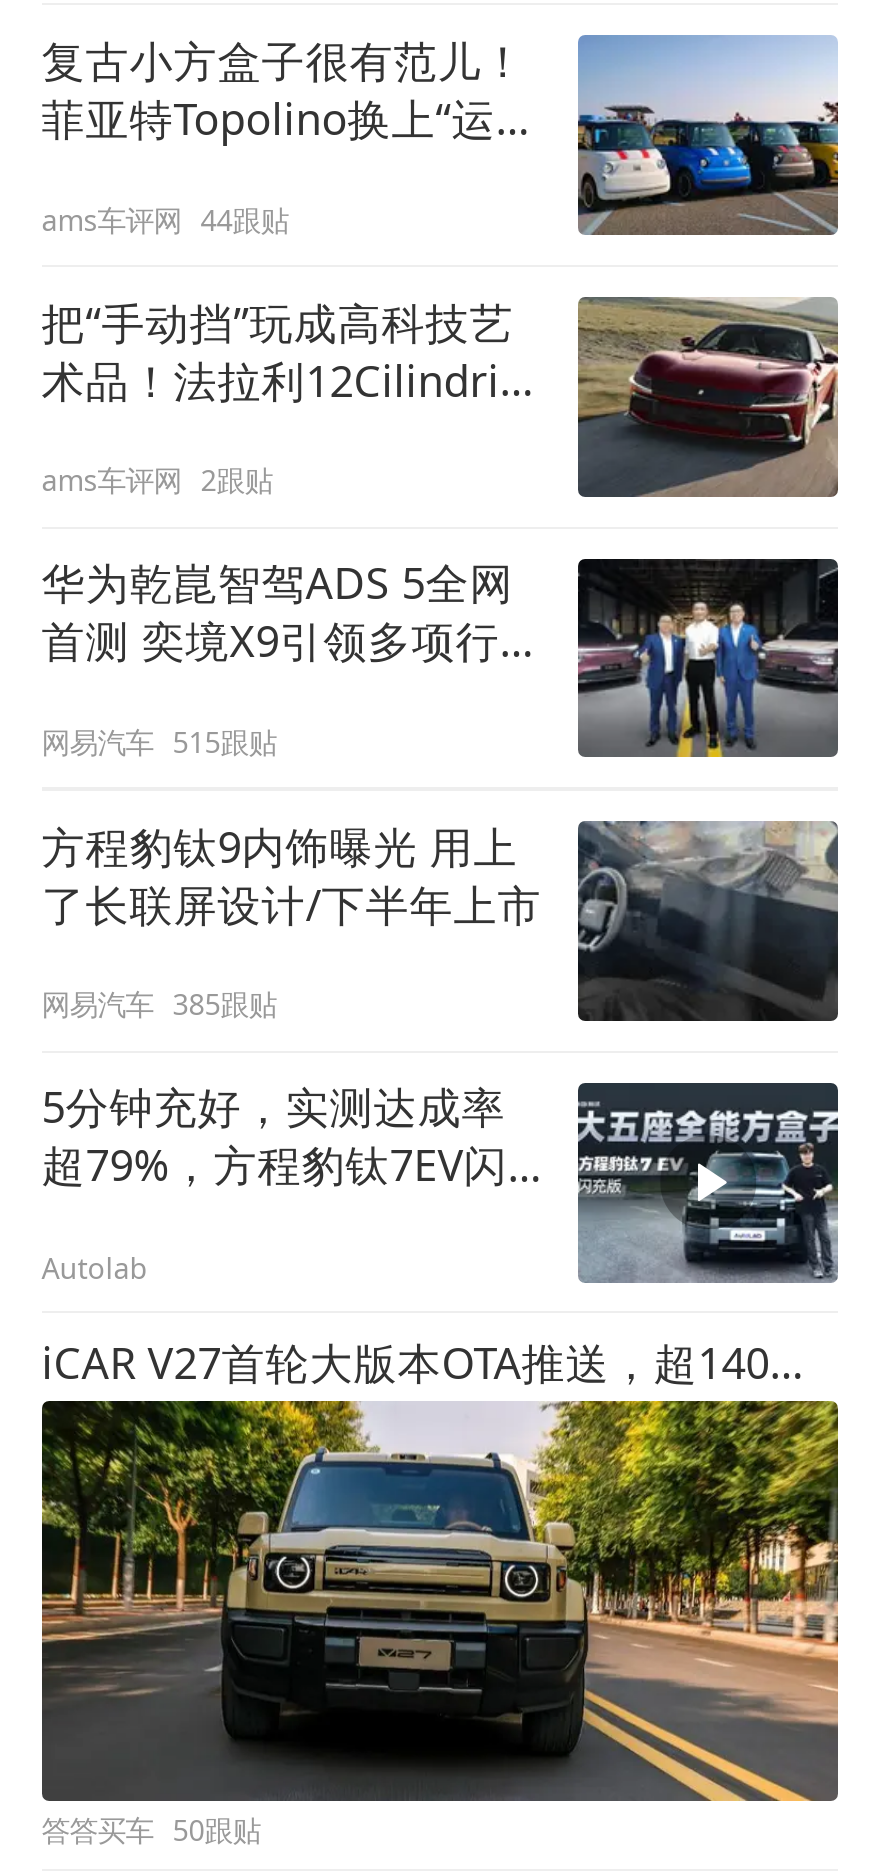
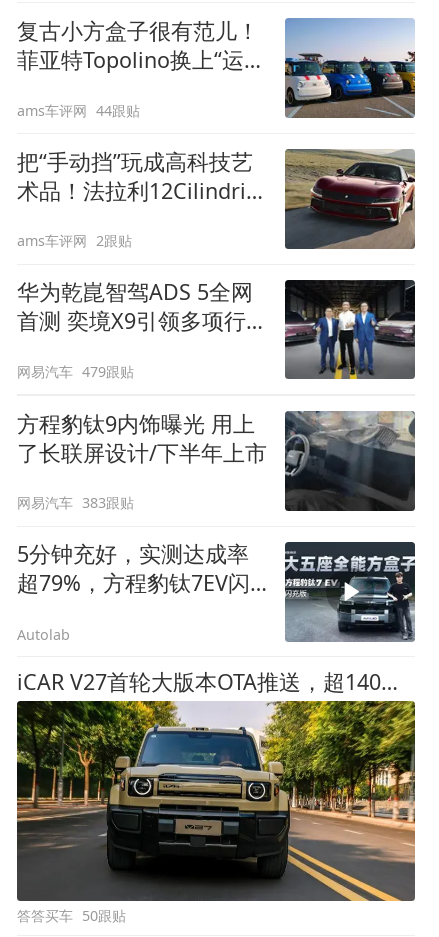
- 网易汽车 515跟贴
+ 网易汽车 479跟贴

- 网易汽车 385跟贴
+ 网易汽车 383跟贴
